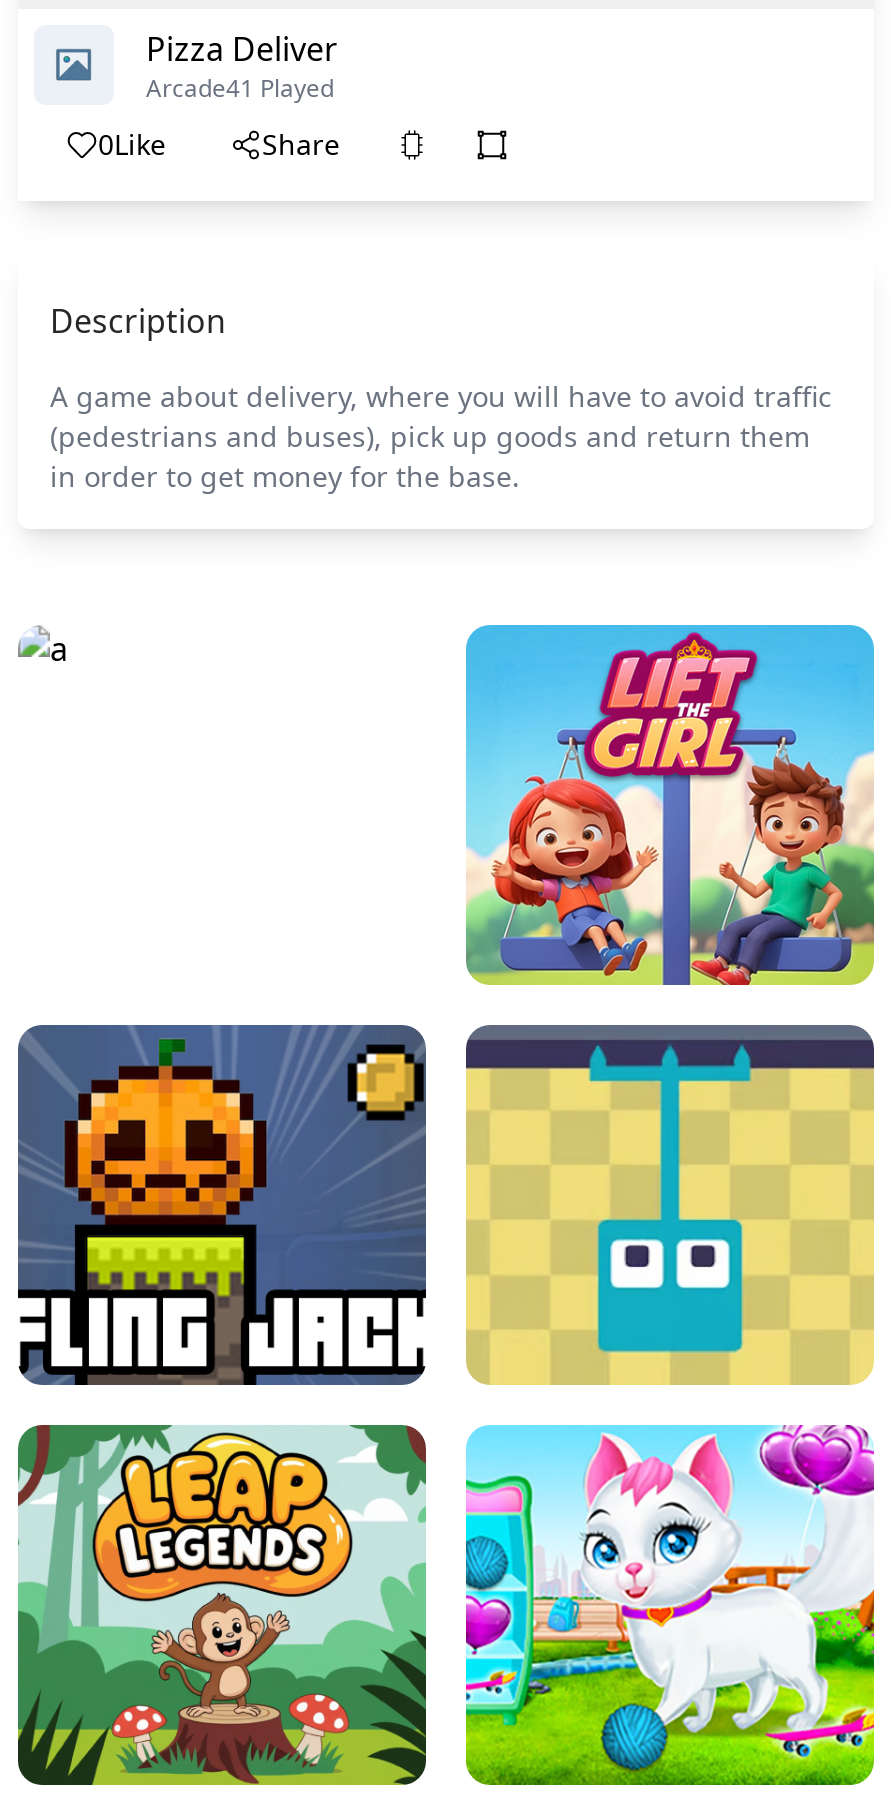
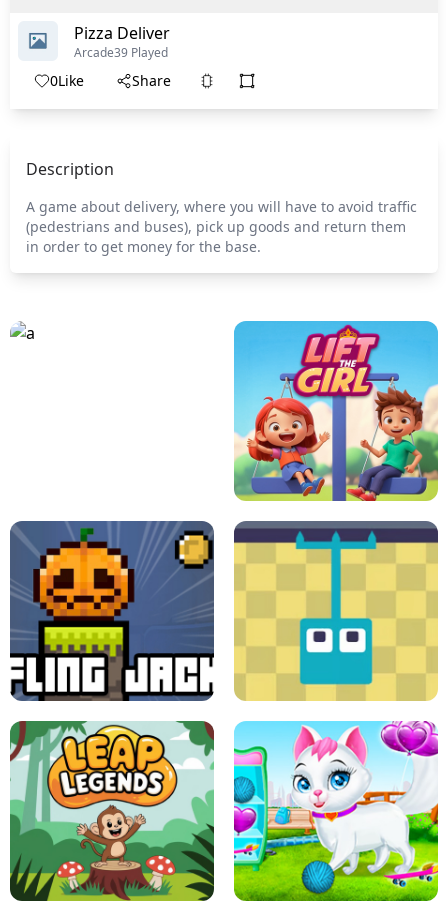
- Arcade41 Played
+ Arcade39 Played
